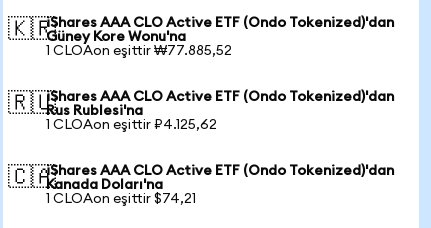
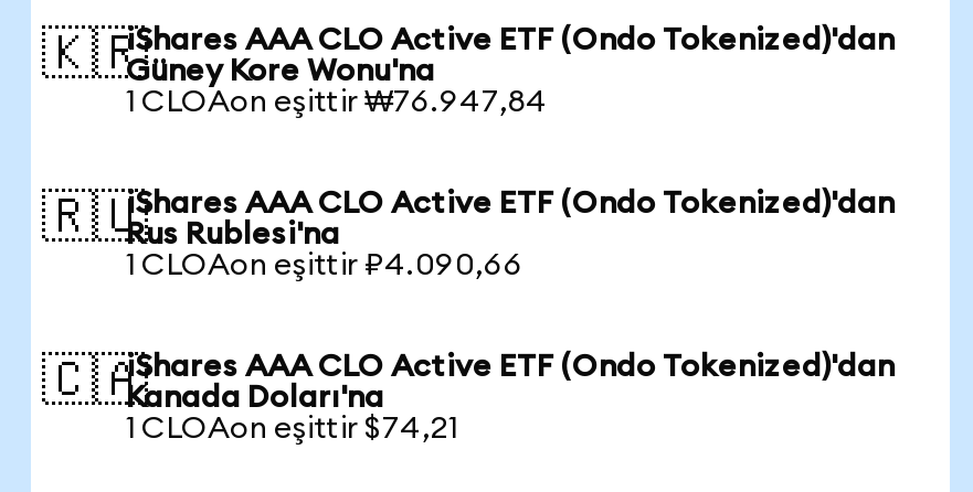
- 1 CLOAon eşittir ₩77.885,52
+ 1 CLOAon eşittir ₩76.947,84

- 1 CLOAon eşittir ₽4.125,62
+ 1 CLOAon eşittir ₽4.090,66
